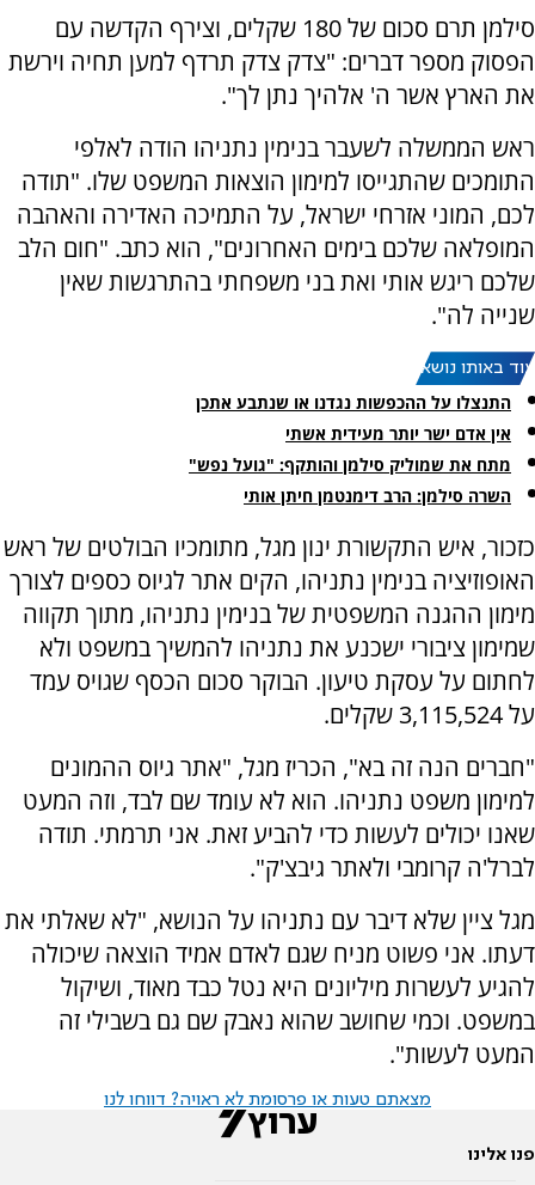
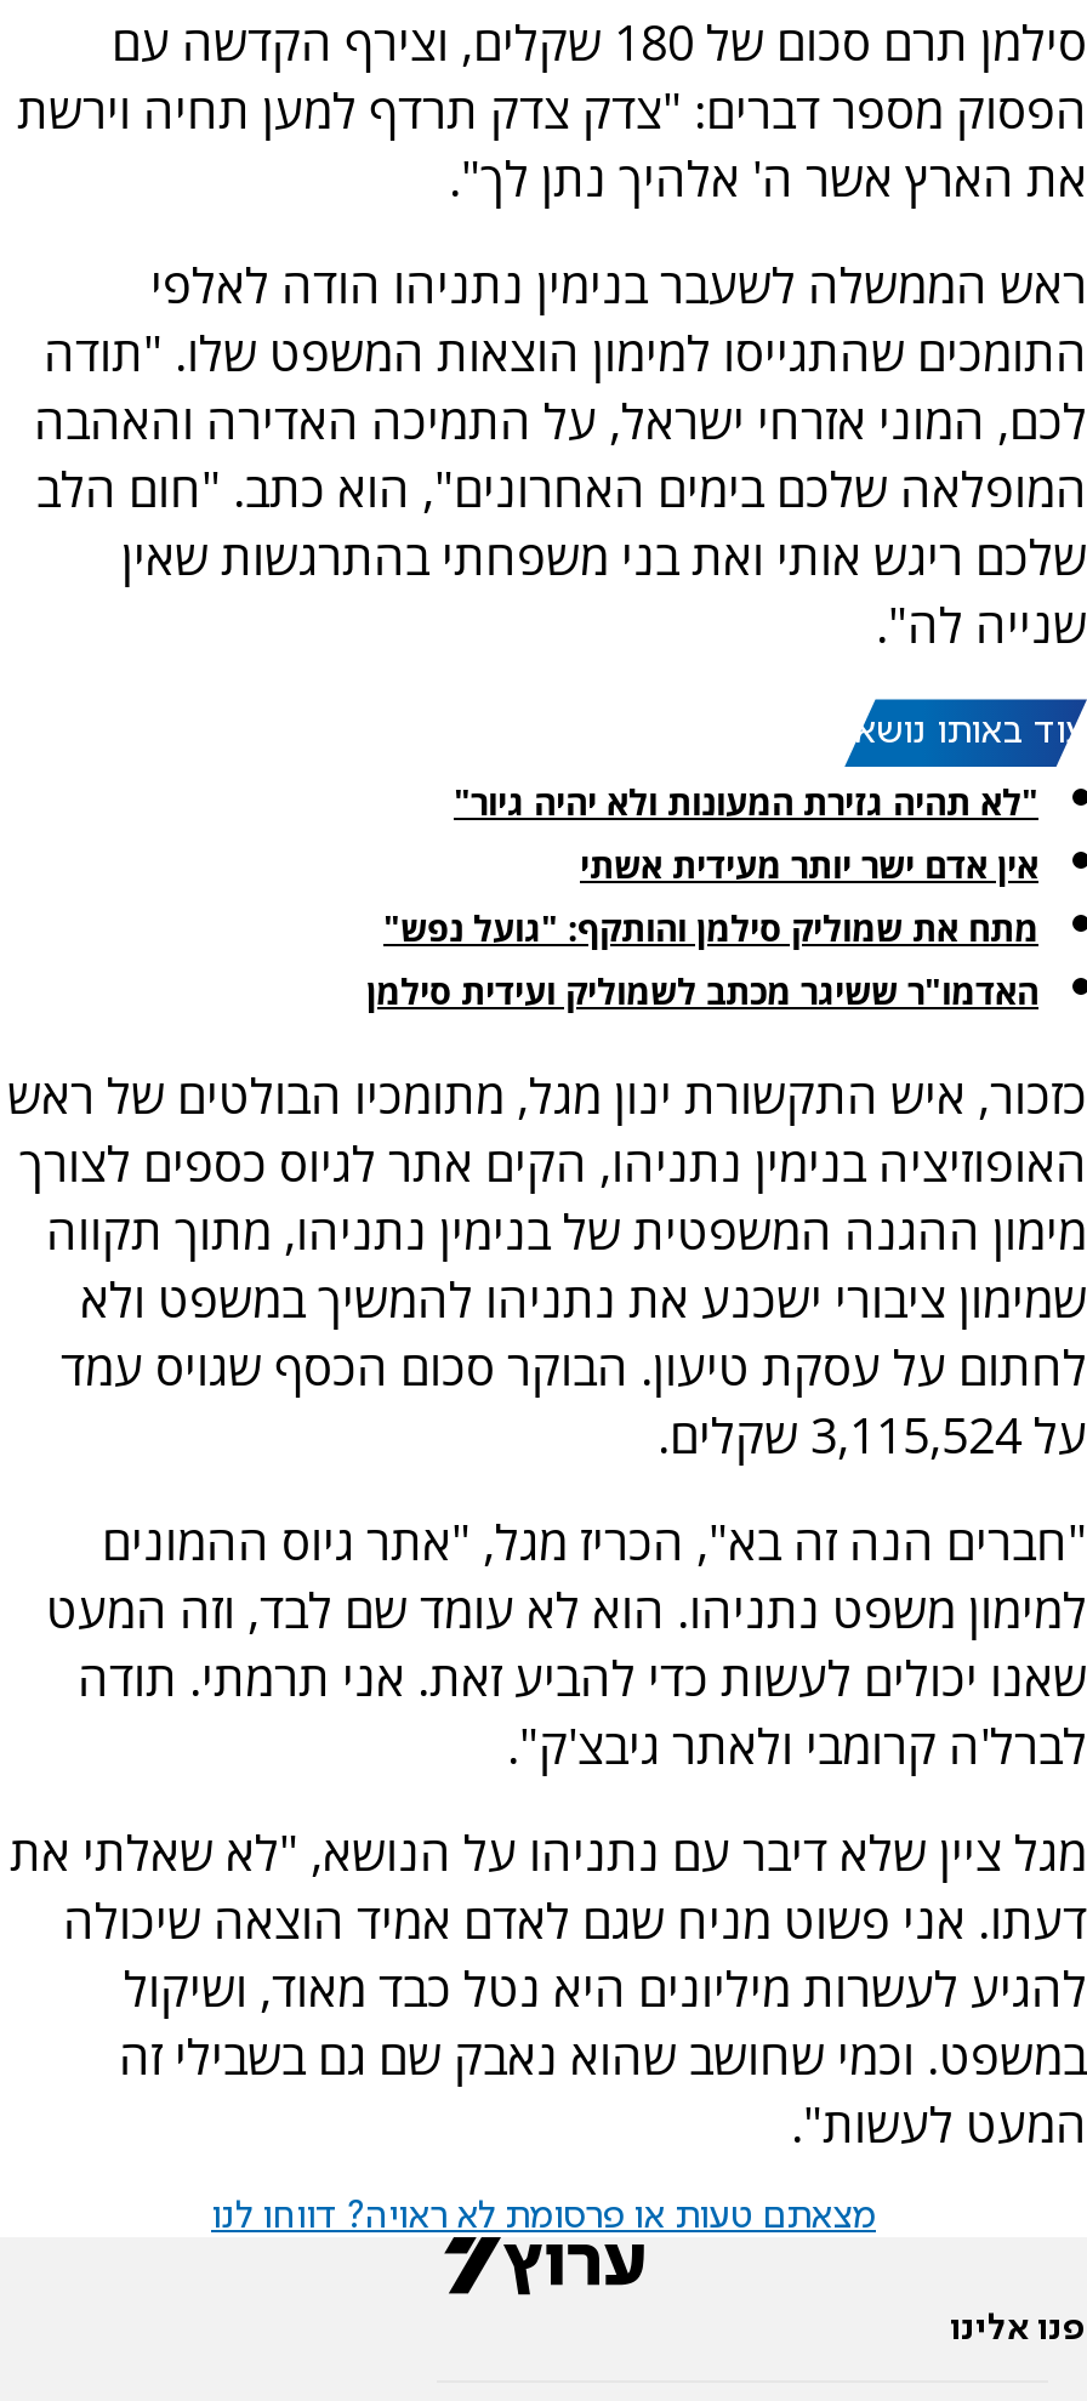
- התנצלו על ההכפשות נגדנו או שנתבע אתכן
+ "לא תהיה גזירת המעונות ולא יהיה גיור"

- השרה סילמן: הרב דימנטמן חיתן אותי
+ האדמו"ר ששיגר מכתב לשמוליק ועידית סילמן
